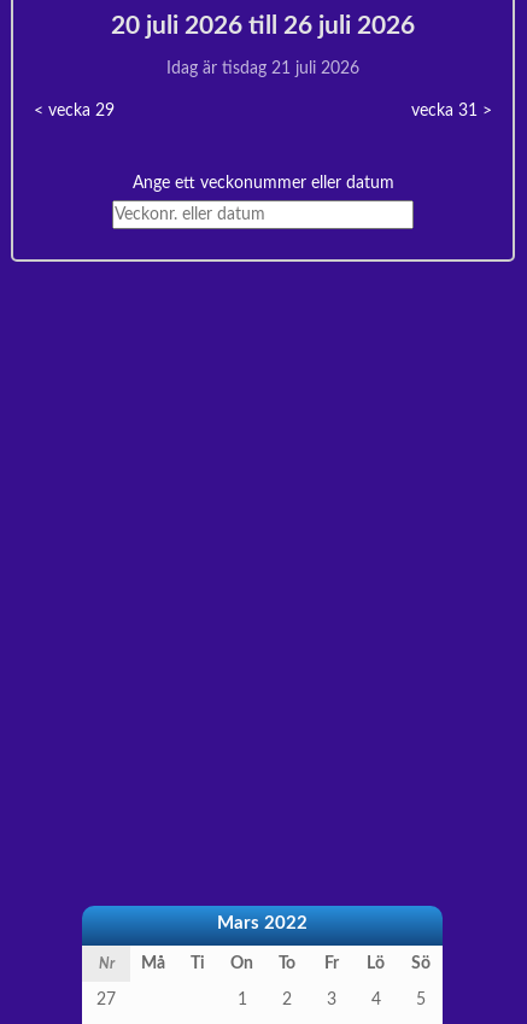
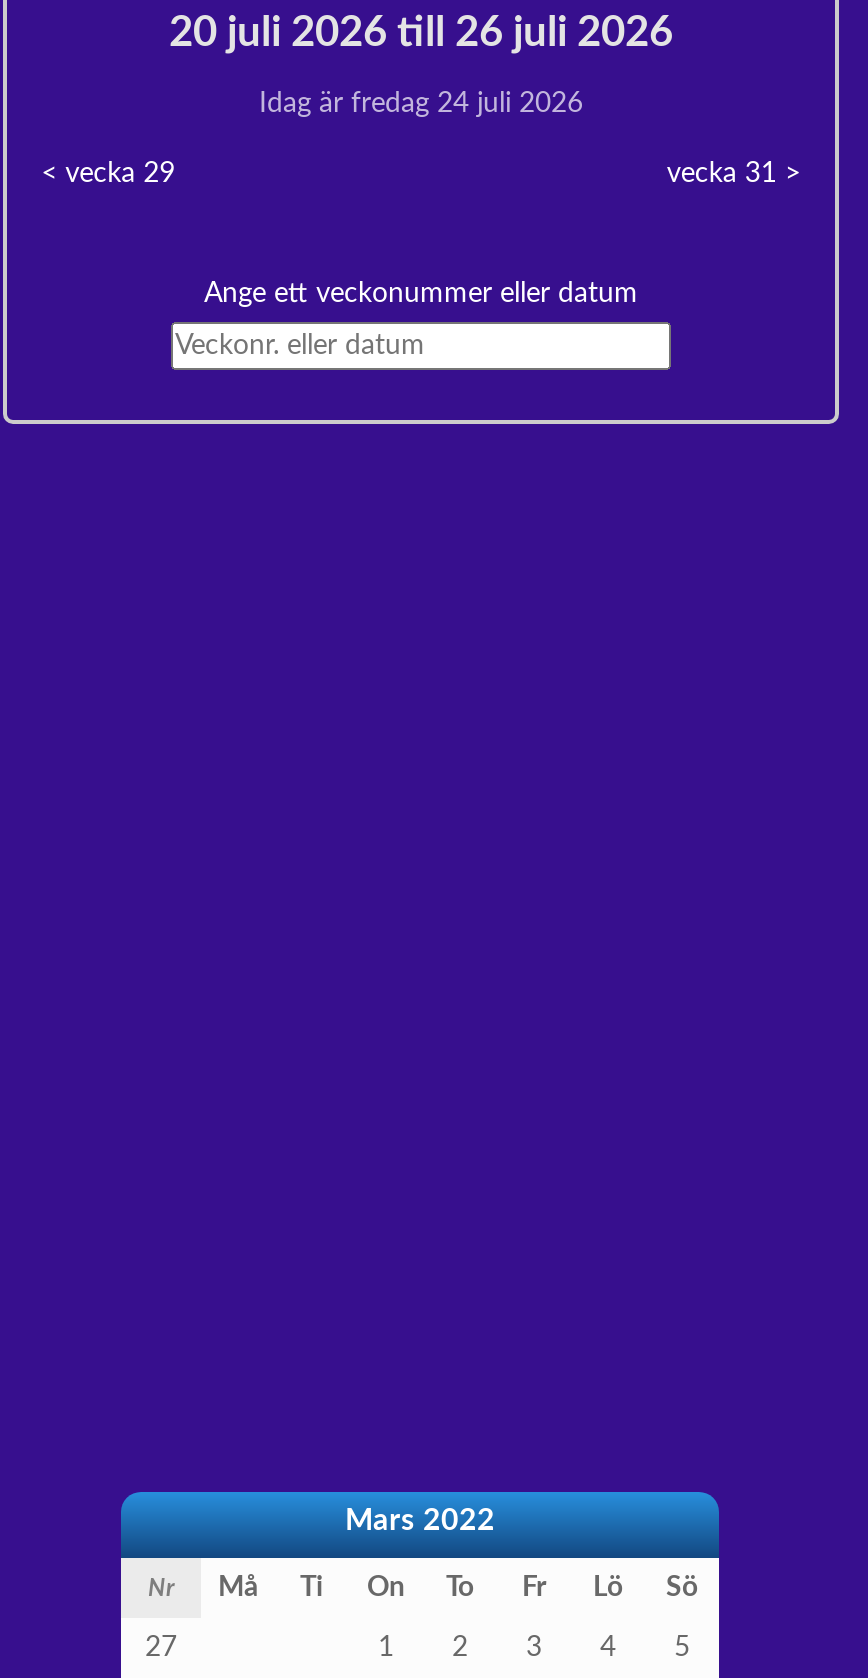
- Idag är tisdag 21 juli 2026
+ Idag är fredag 24 juli 2026
